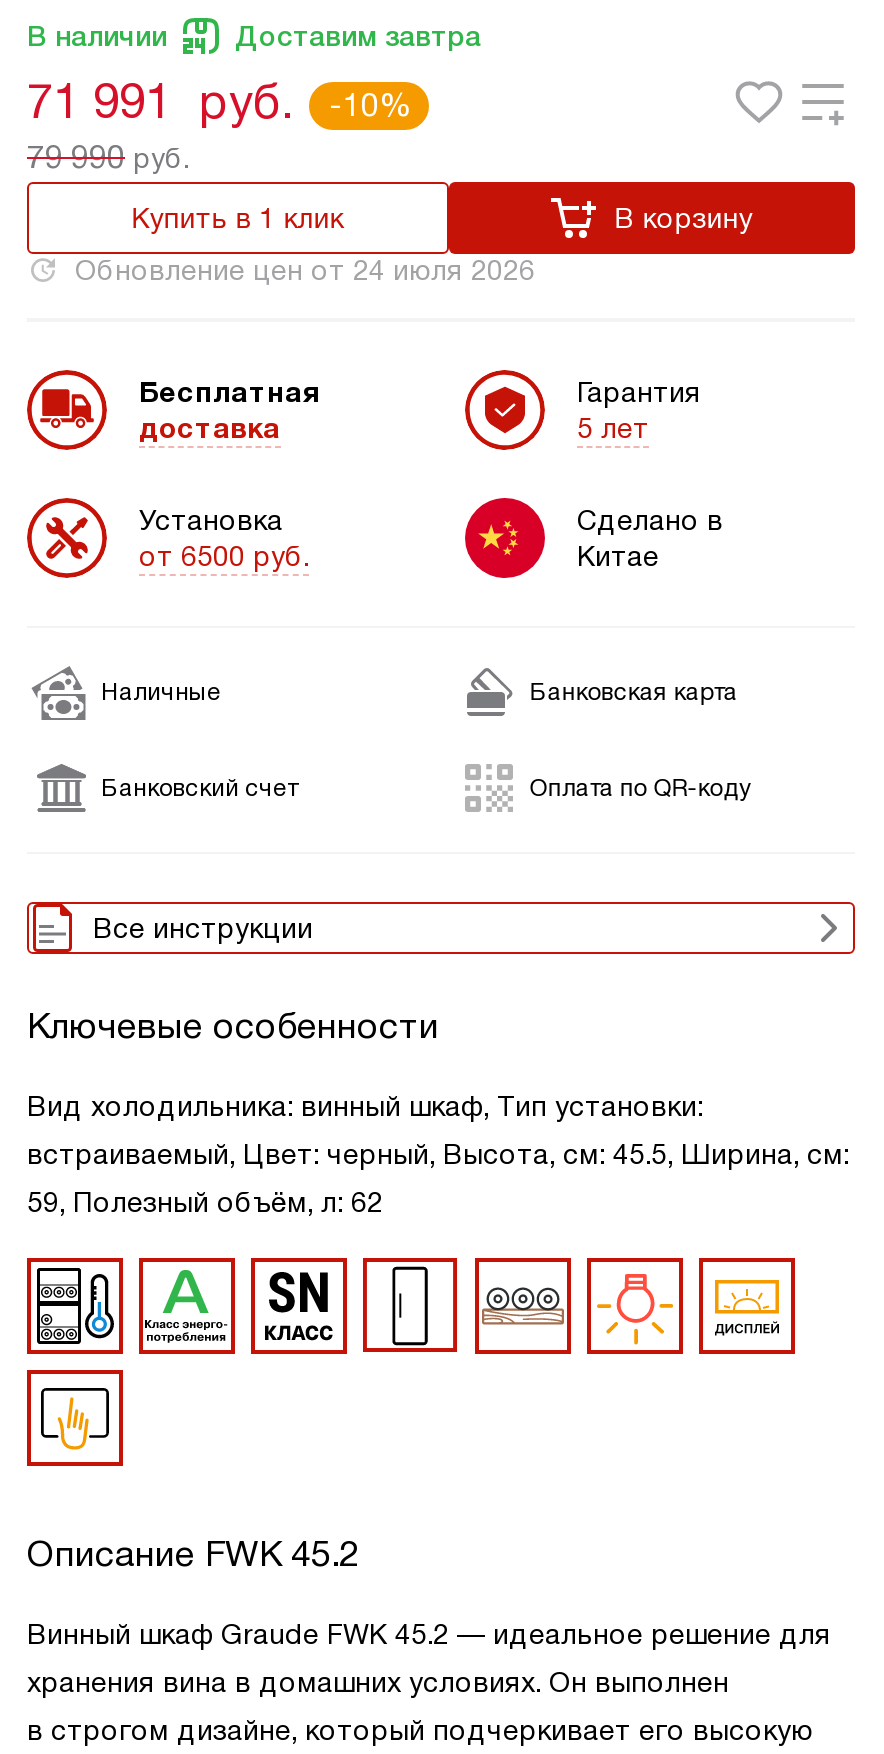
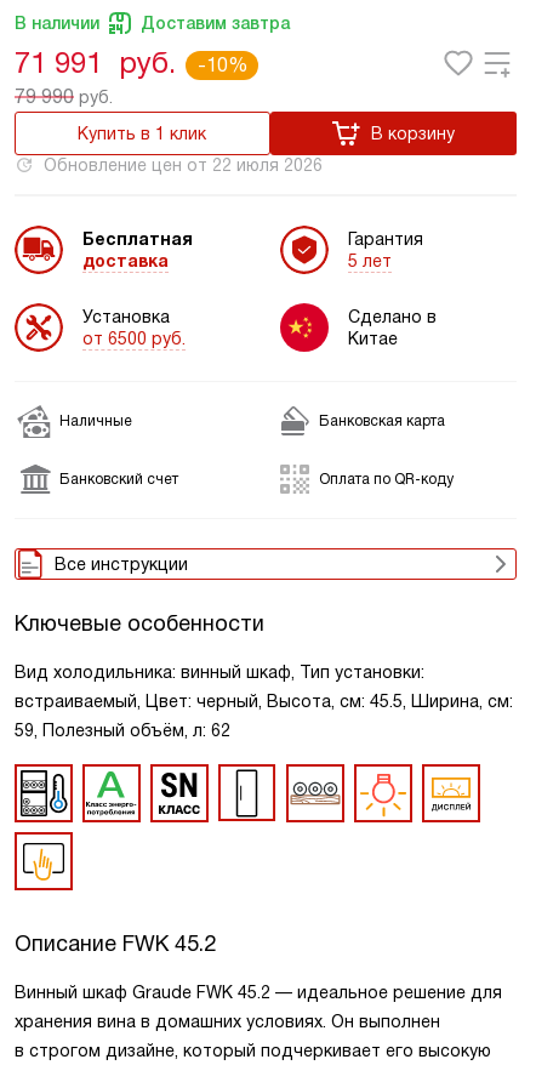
- Обновление цен от24 июля 2026
+ Обновление цен от22 июля 2026
